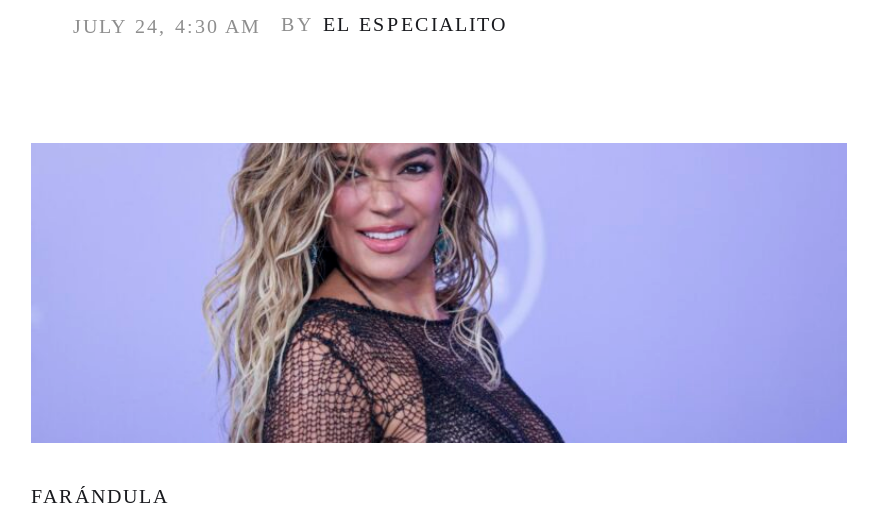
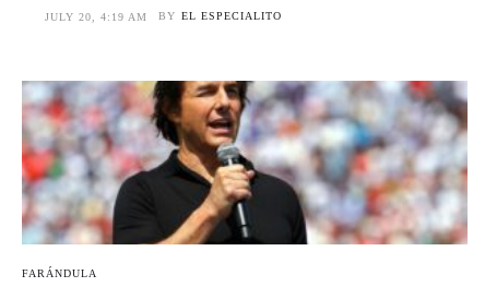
- JULY 24, 4:30 AM BY EL ESPECIALITO
+ JULY 20, 4:19 AM BY EL ESPECIALITO

- [image]
+ [image]
